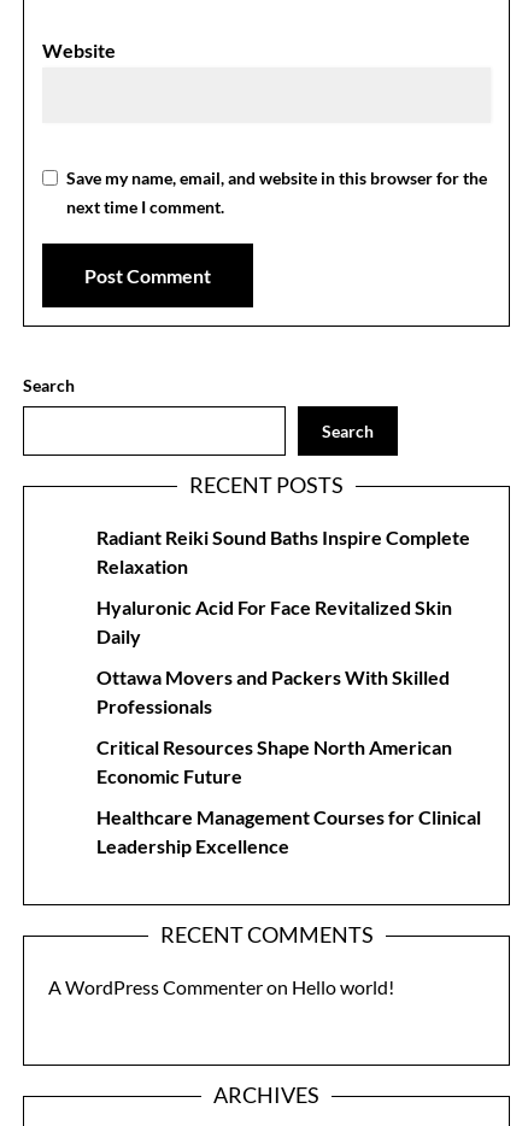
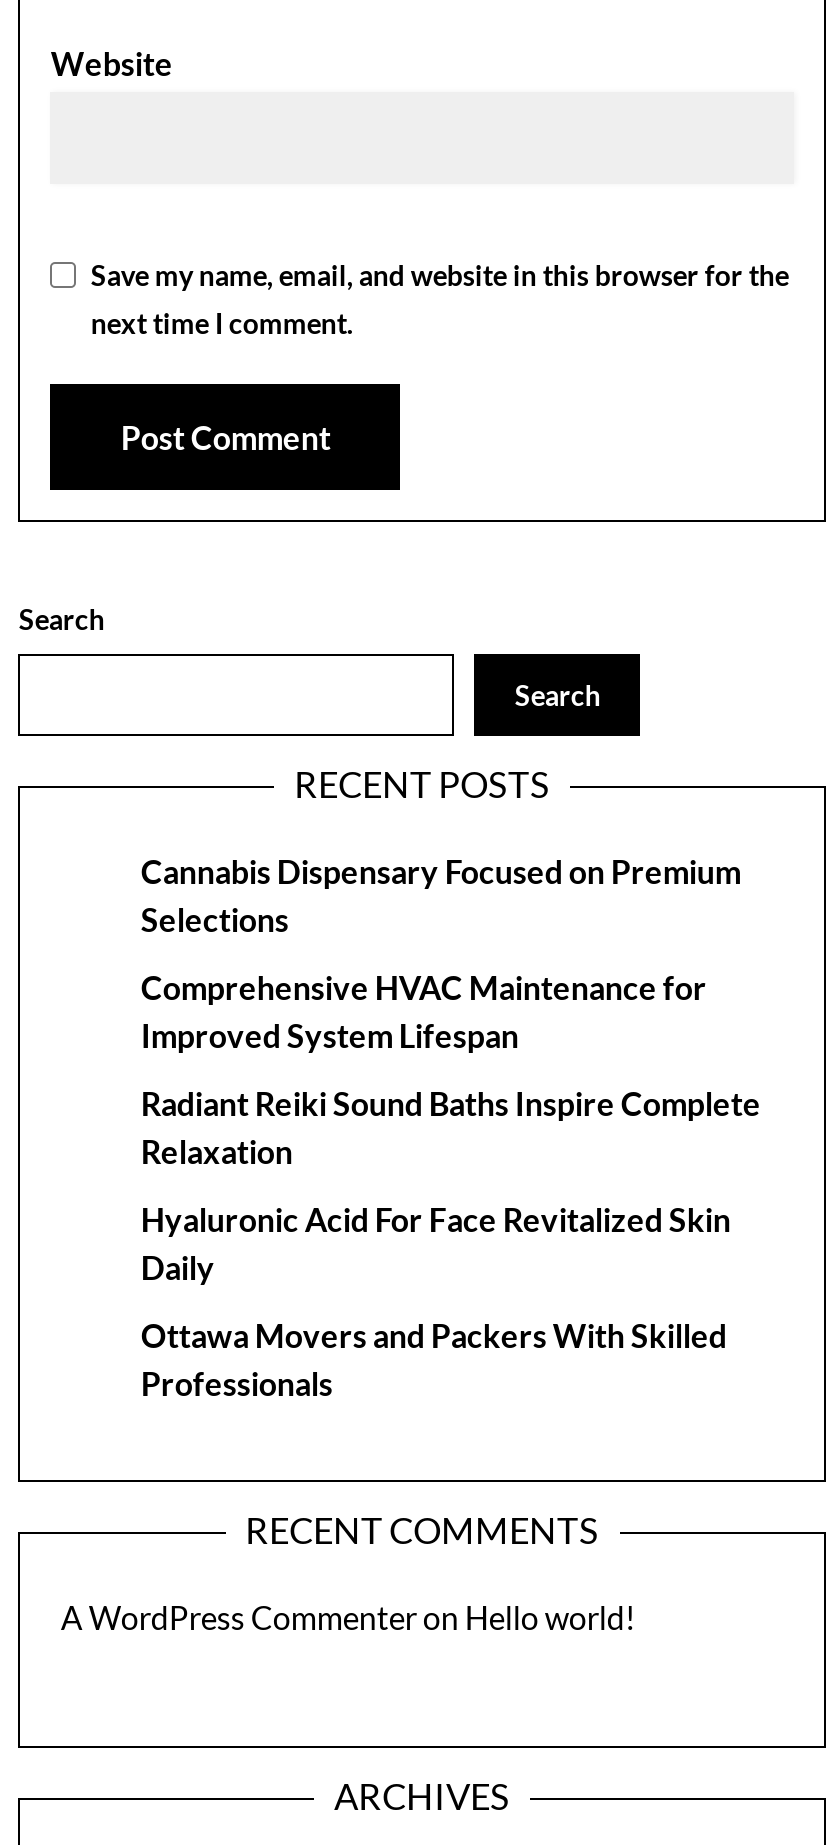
+ Cannabis Dispensary Focused on Premium
+ Selections
+ Comprehensive HVAC Maintenance for
+ Improved System Lifespan

moved down: Radiant Reiki Sound Baths Inspire Complete | Relaxation | Hyaluronic Acid For Face Revitalized Skin | Daily | Ottawa Movers and Packers With Skilled | Professionals

- Critical Resources Shape North American
- Economic Future
- Healthcare Management Courses for Clinical
- Leadership Excellence
